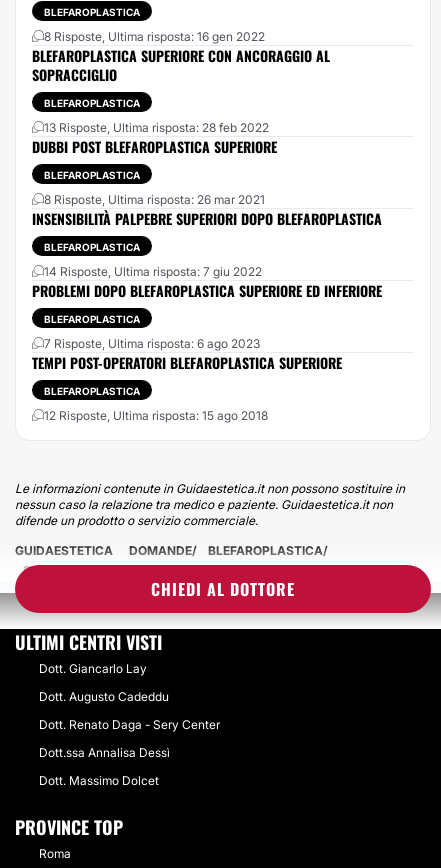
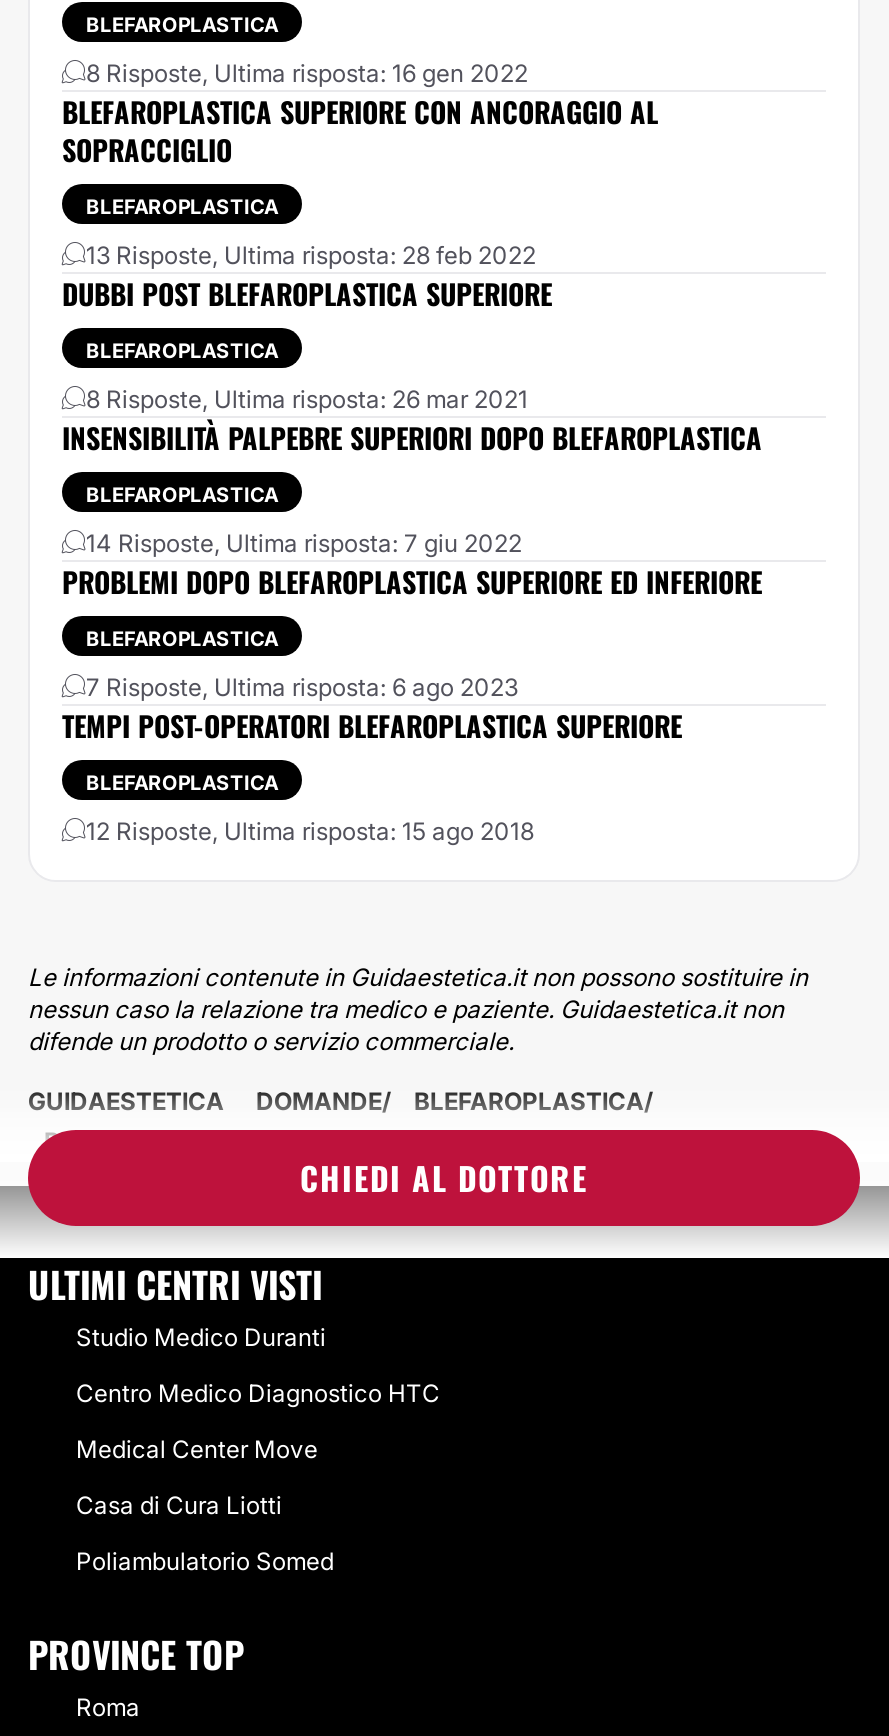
- Dott. Giancarlo Lay
+ Studio Medico Duranti

- Dott. Augusto Cadeddu
+ Centro Medico Diagnostico HTC

- Dott. Renato Daga - Sery Center
+ Medical Center Move

- Dott.ssa Annalisa Dessì
+ Casa di Cura Liotti

- Dott. Massimo Dolcet
+ Poliambulatorio Somed
